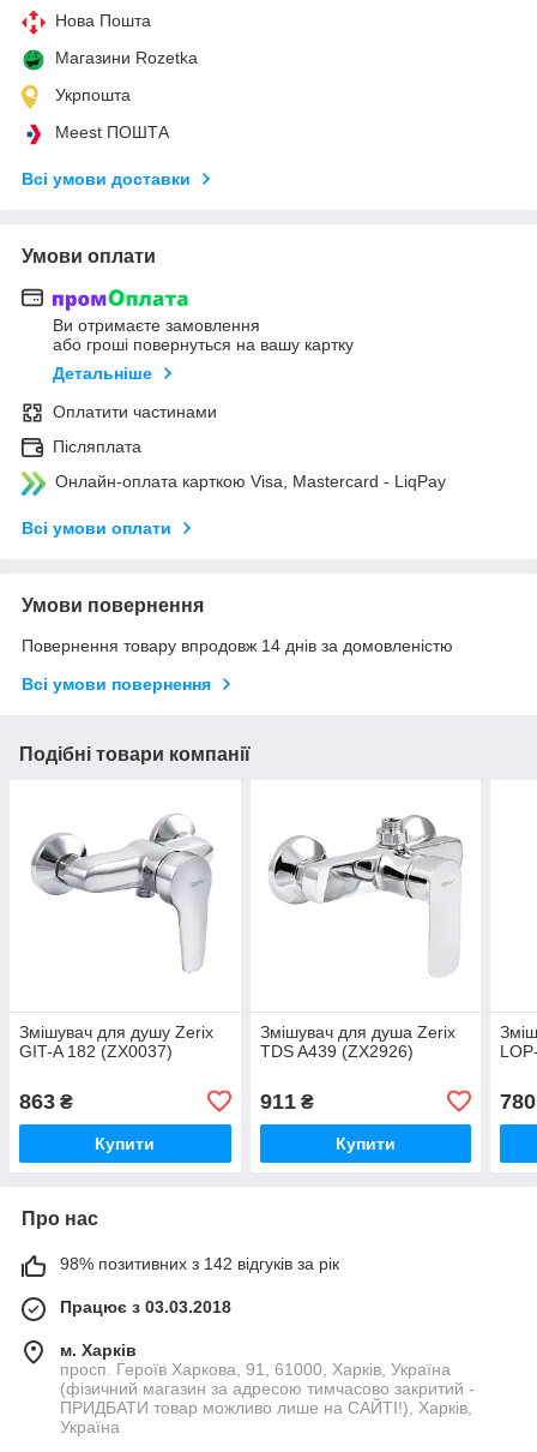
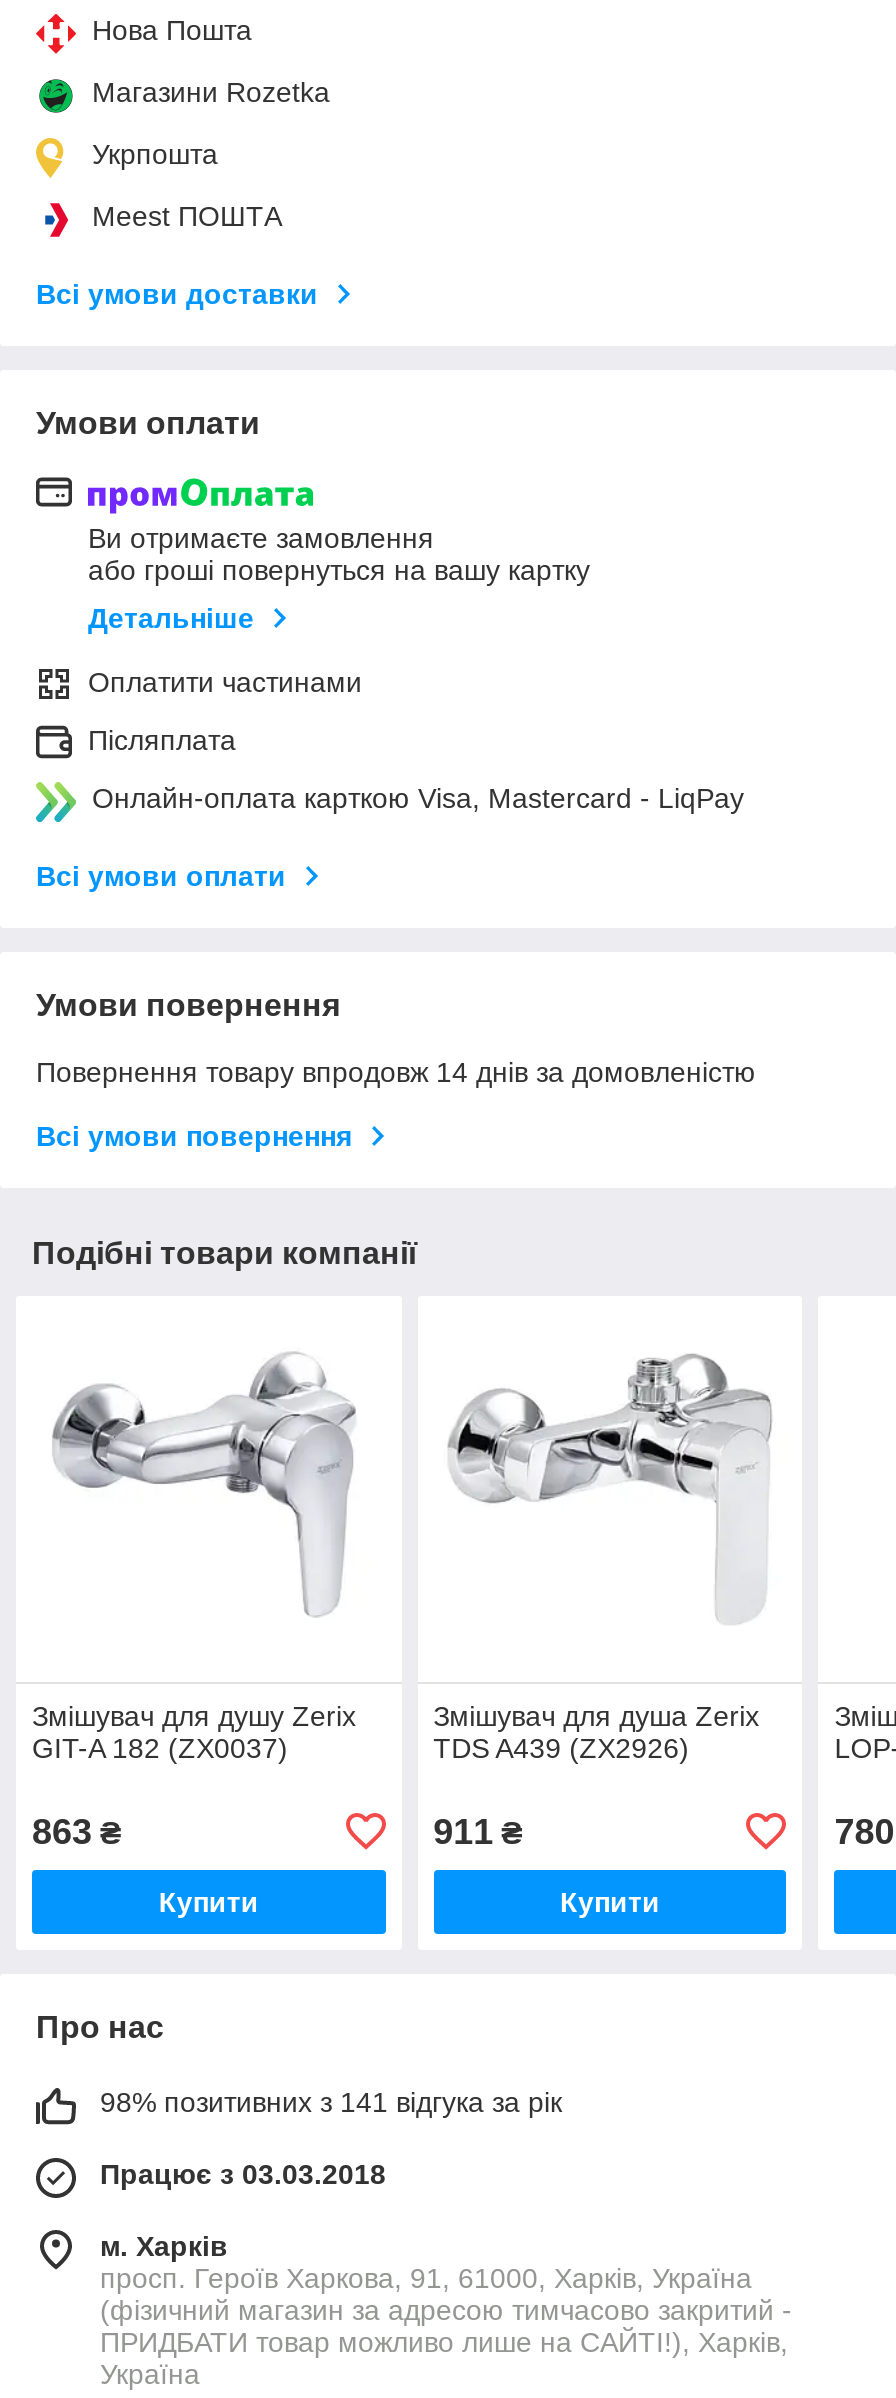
- 98% позитивних з 142 відгуків за рік
+ 98% позитивних з 141 відгука за рік
